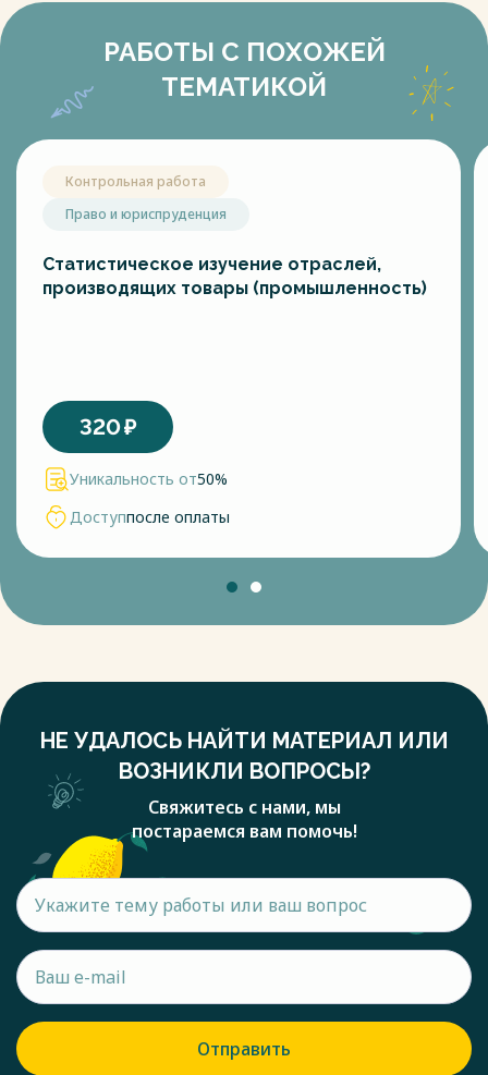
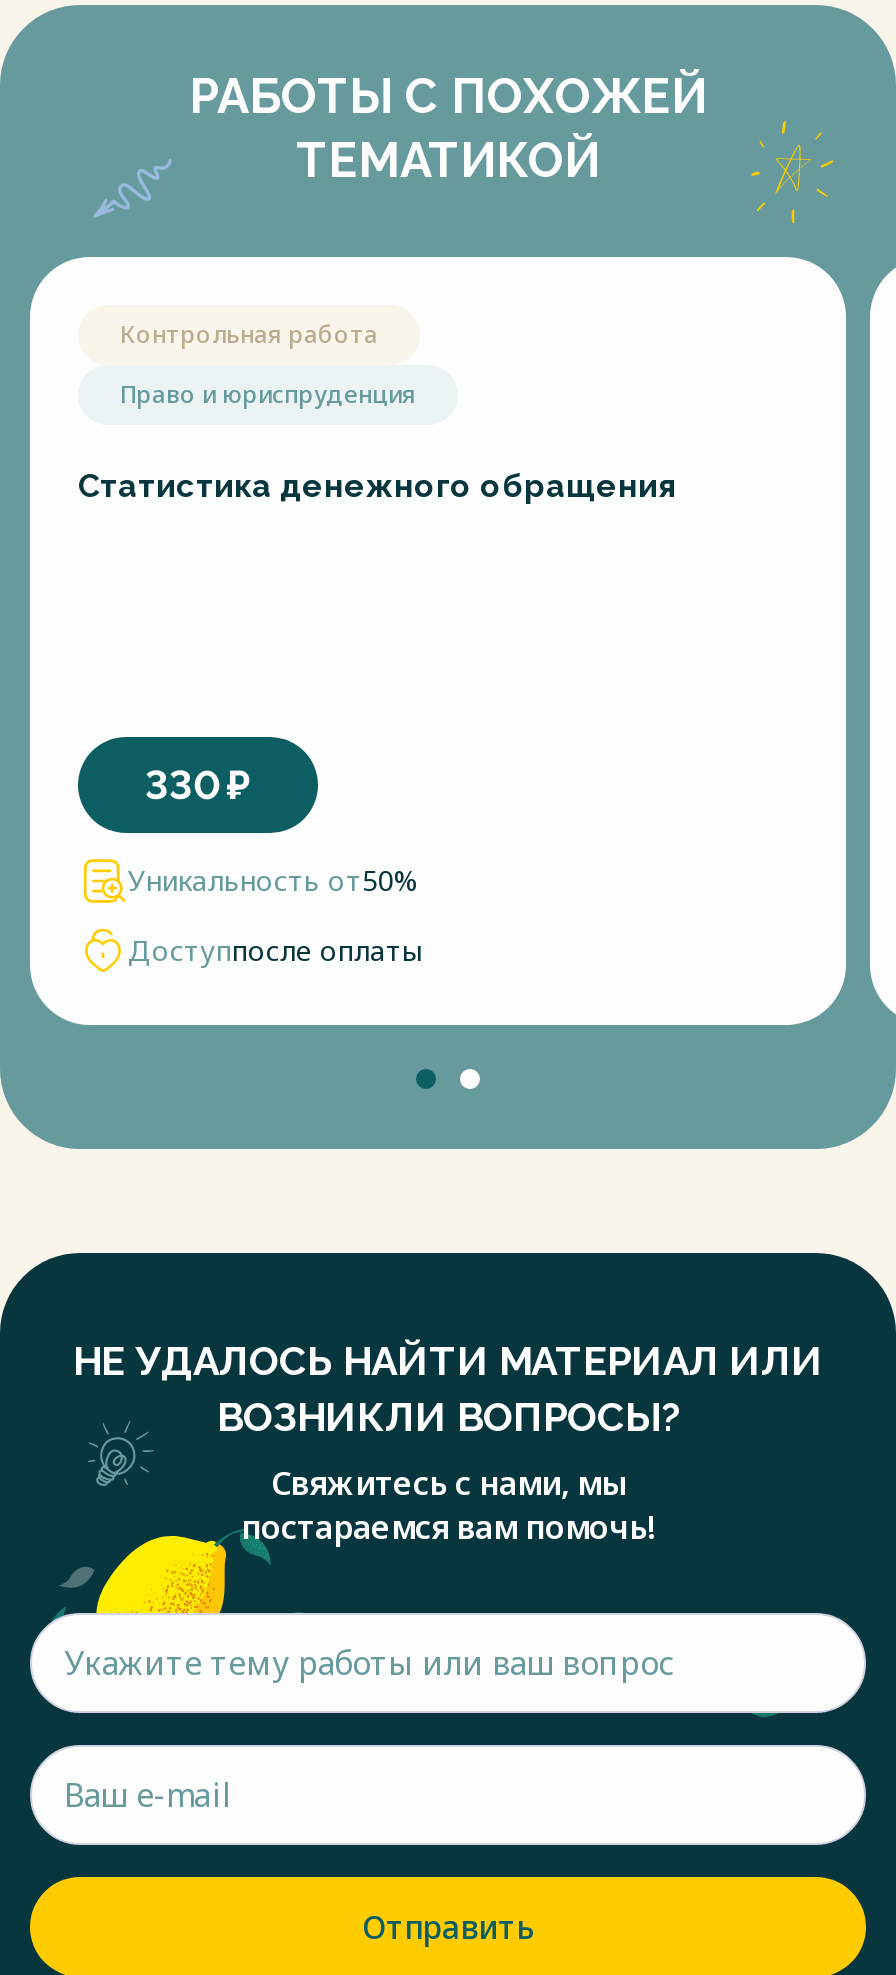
- Статистическое изучение отраслей,
- производящих товары (промышленность)
+ Статистика денежного обращения

- 320 ₽
+ 330 ₽
